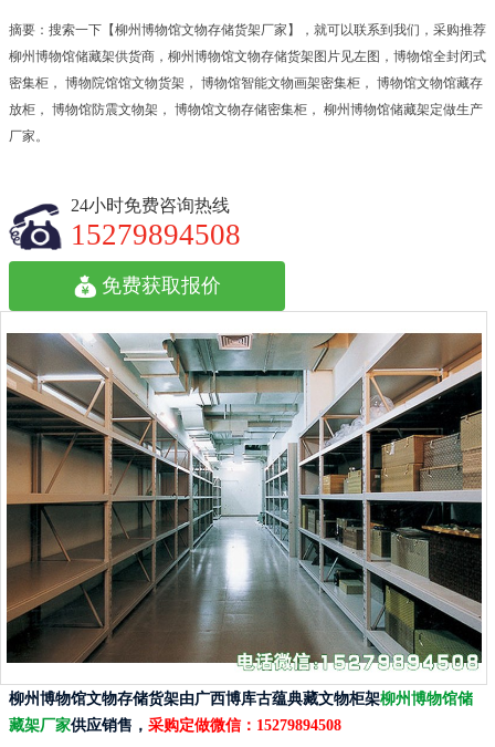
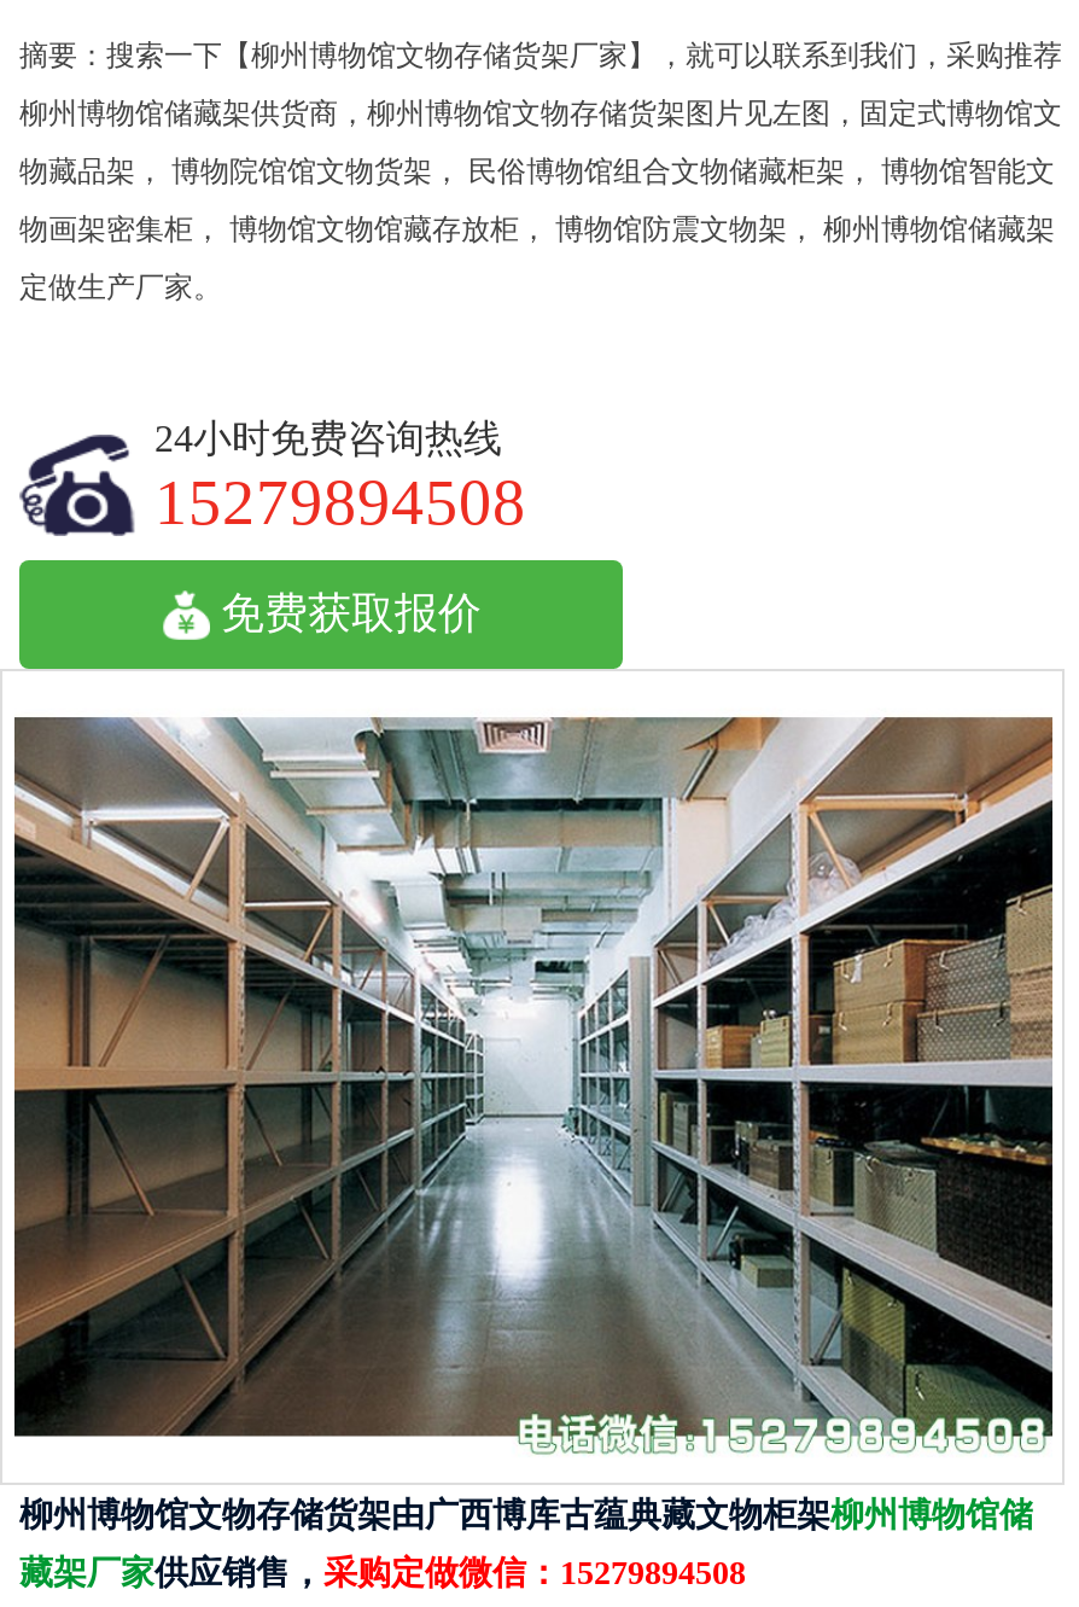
- 柳州博物馆储藏架供货商，柳州博物馆文物存储货架图片见左图，博物馆全封闭式
+ 柳州博物馆储藏架供货商，柳州博物馆文物存储货架图片见左图，固定式博物馆文

- 密集柜， 博物院馆馆文物货架， 博物馆智能文物画架密集柜， 博物馆文物馆藏存
+ 物藏品架， 博物院馆馆文物货架， 民俗博物馆组合文物储藏柜架， 博物馆智能文

- 放柜， 博物馆防震文物架， 博物馆文物存储密集柜， 柳州博物馆储藏架定做生产
+ 物画架密集柜， 博物馆文物馆藏存放柜， 博物馆防震文物架， 柳州博物馆储藏架

- 厂家。
+ 定做生产厂家。
